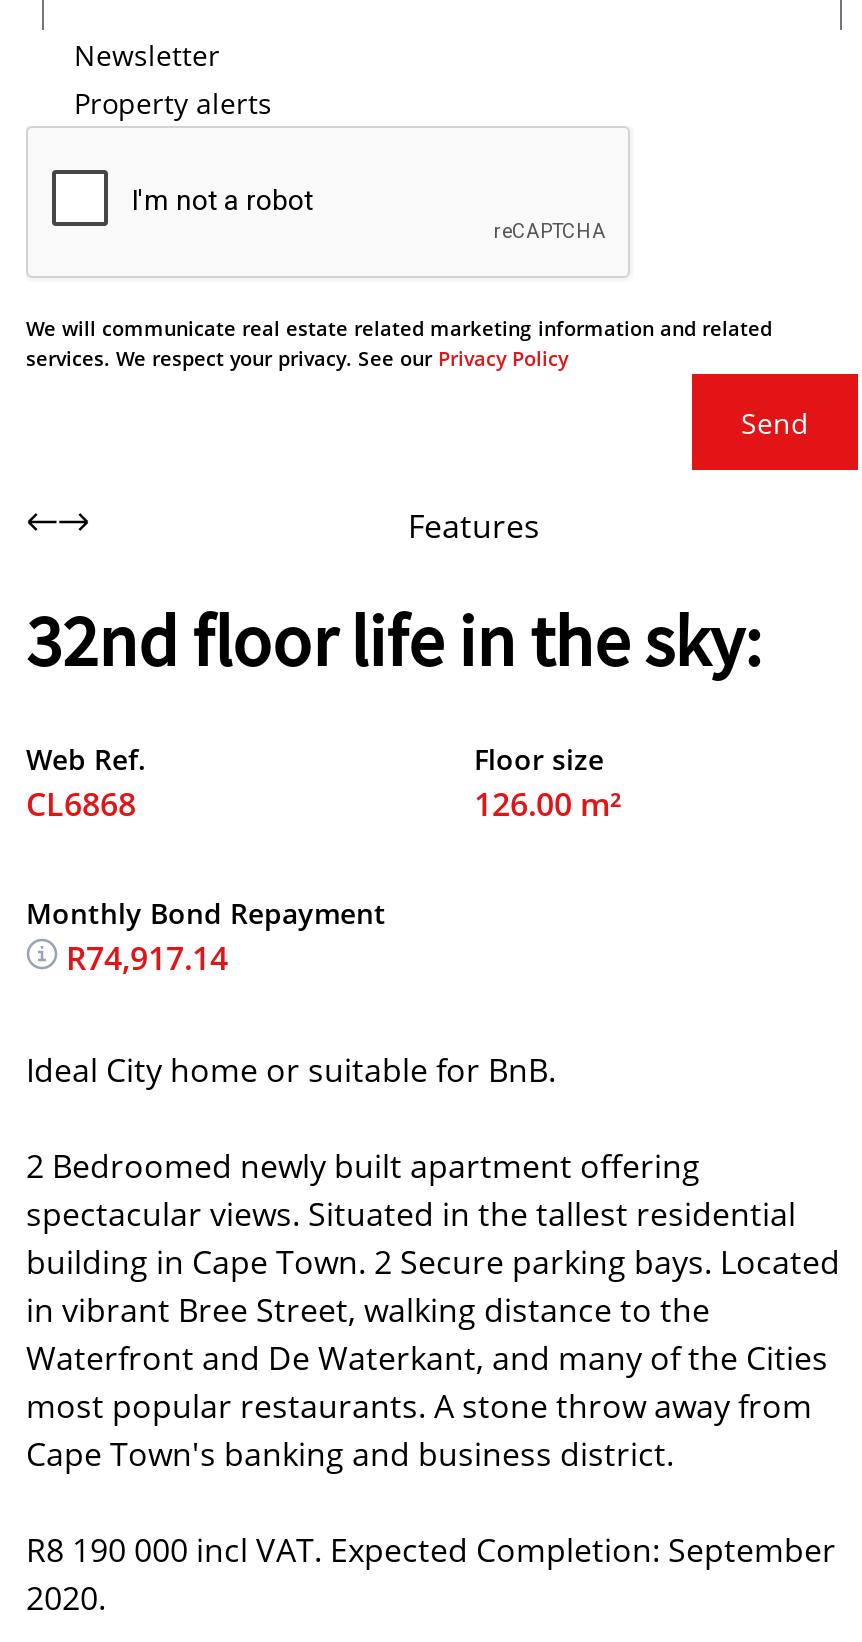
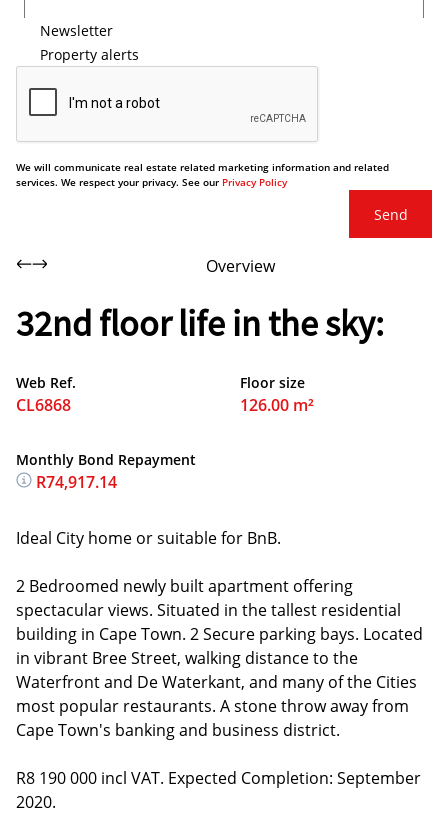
- Features
+ Overview
